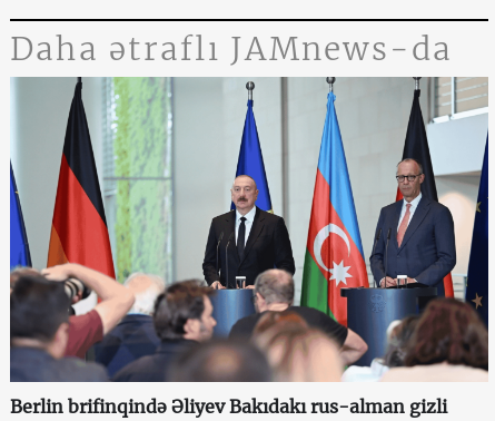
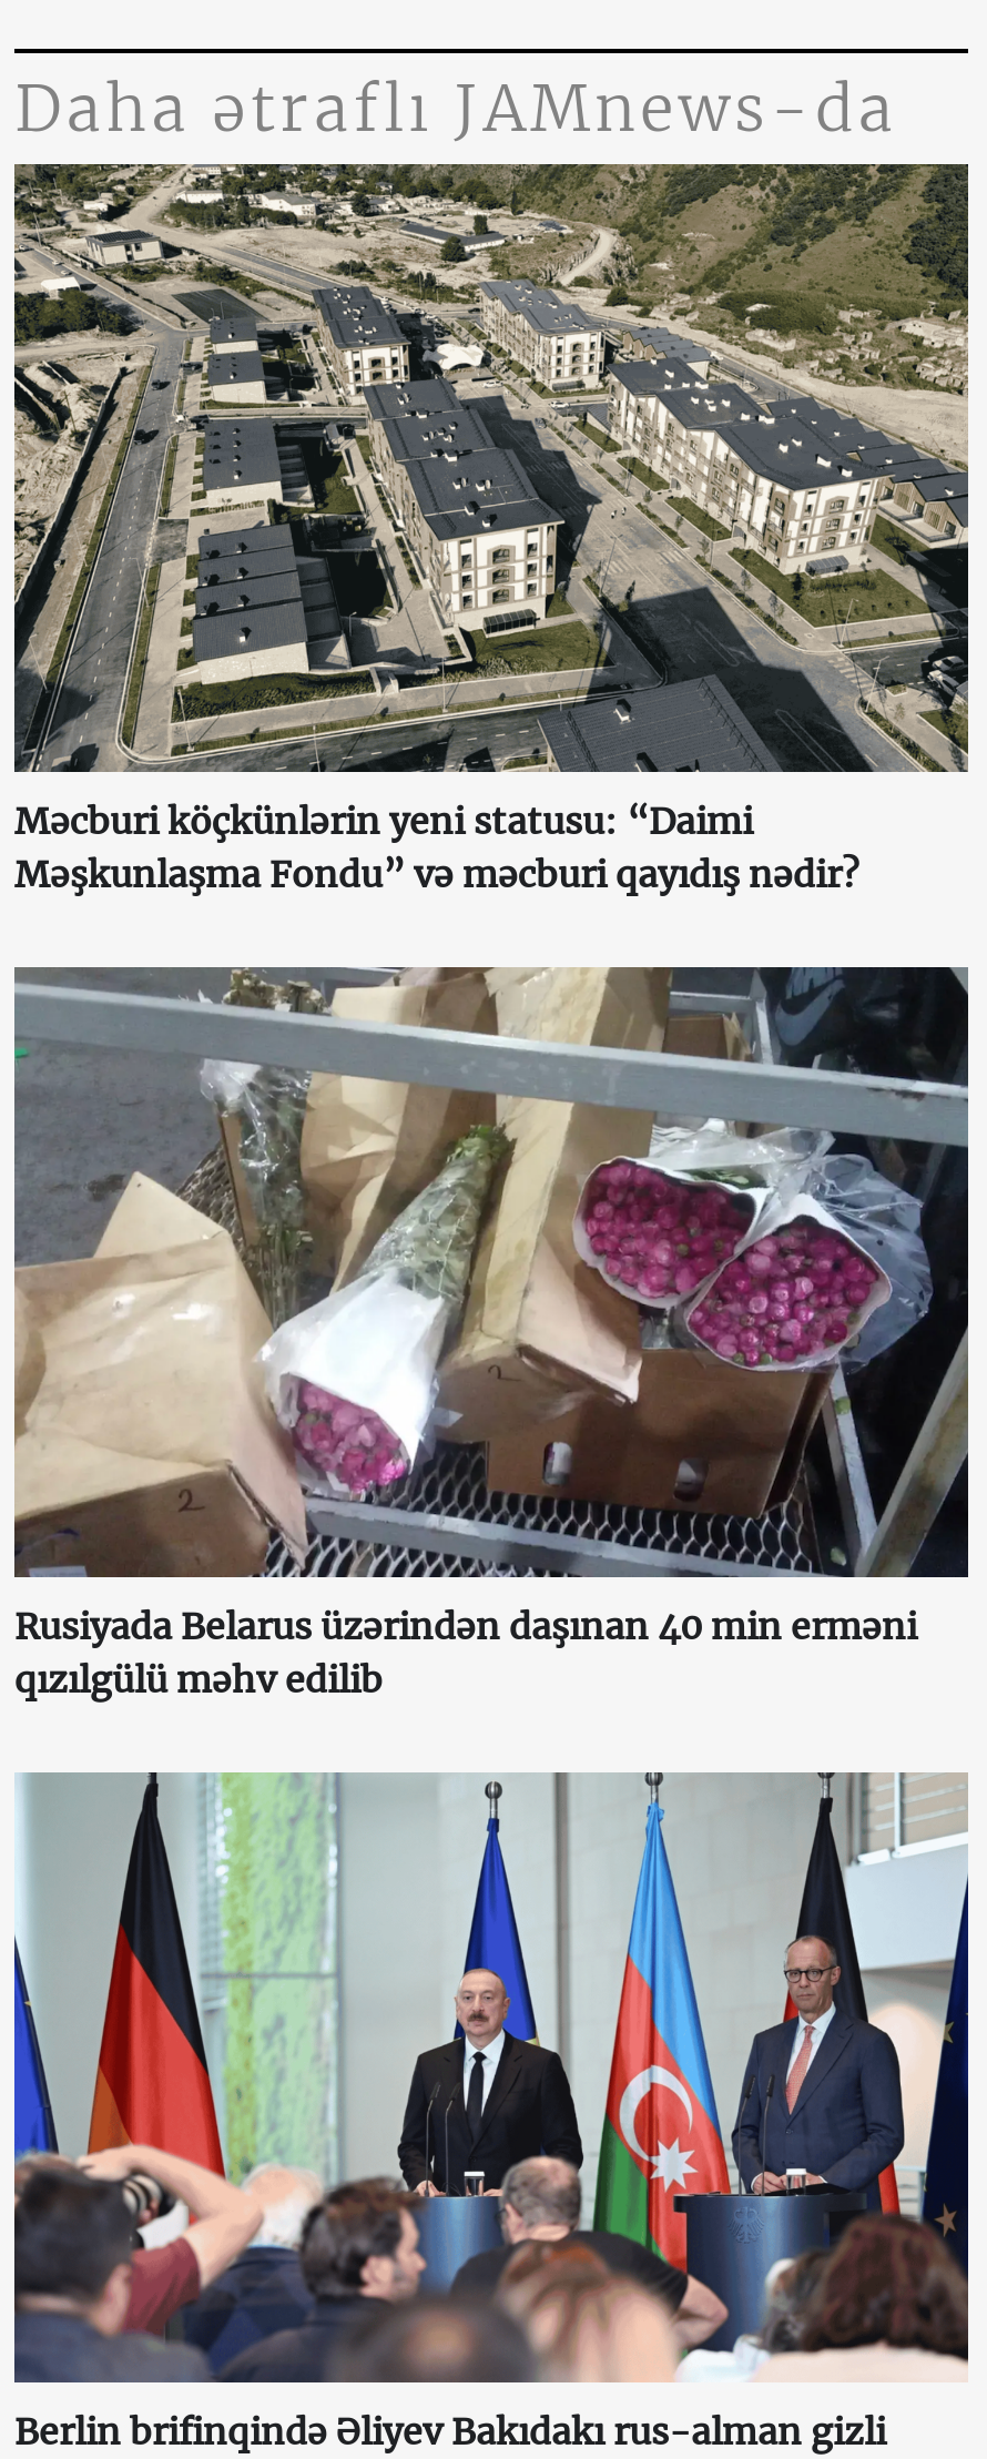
+ [image]
+ Məcburi köçkünlərin yeni statusu: “Daimi
+ Məşkunlaşma Fondu” və məcburi qayıdış nədir?

+ [image]
+ Rusiyada Belarus üzərindən daşınan 40 min erməni
+ qızılgülü məhv edilib
